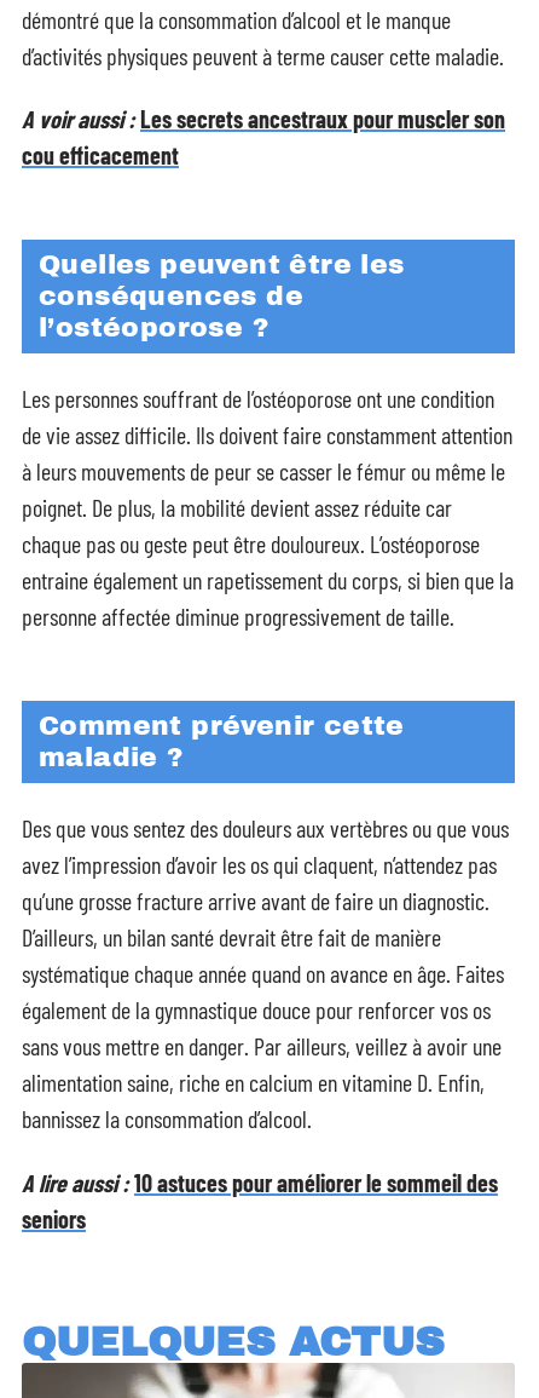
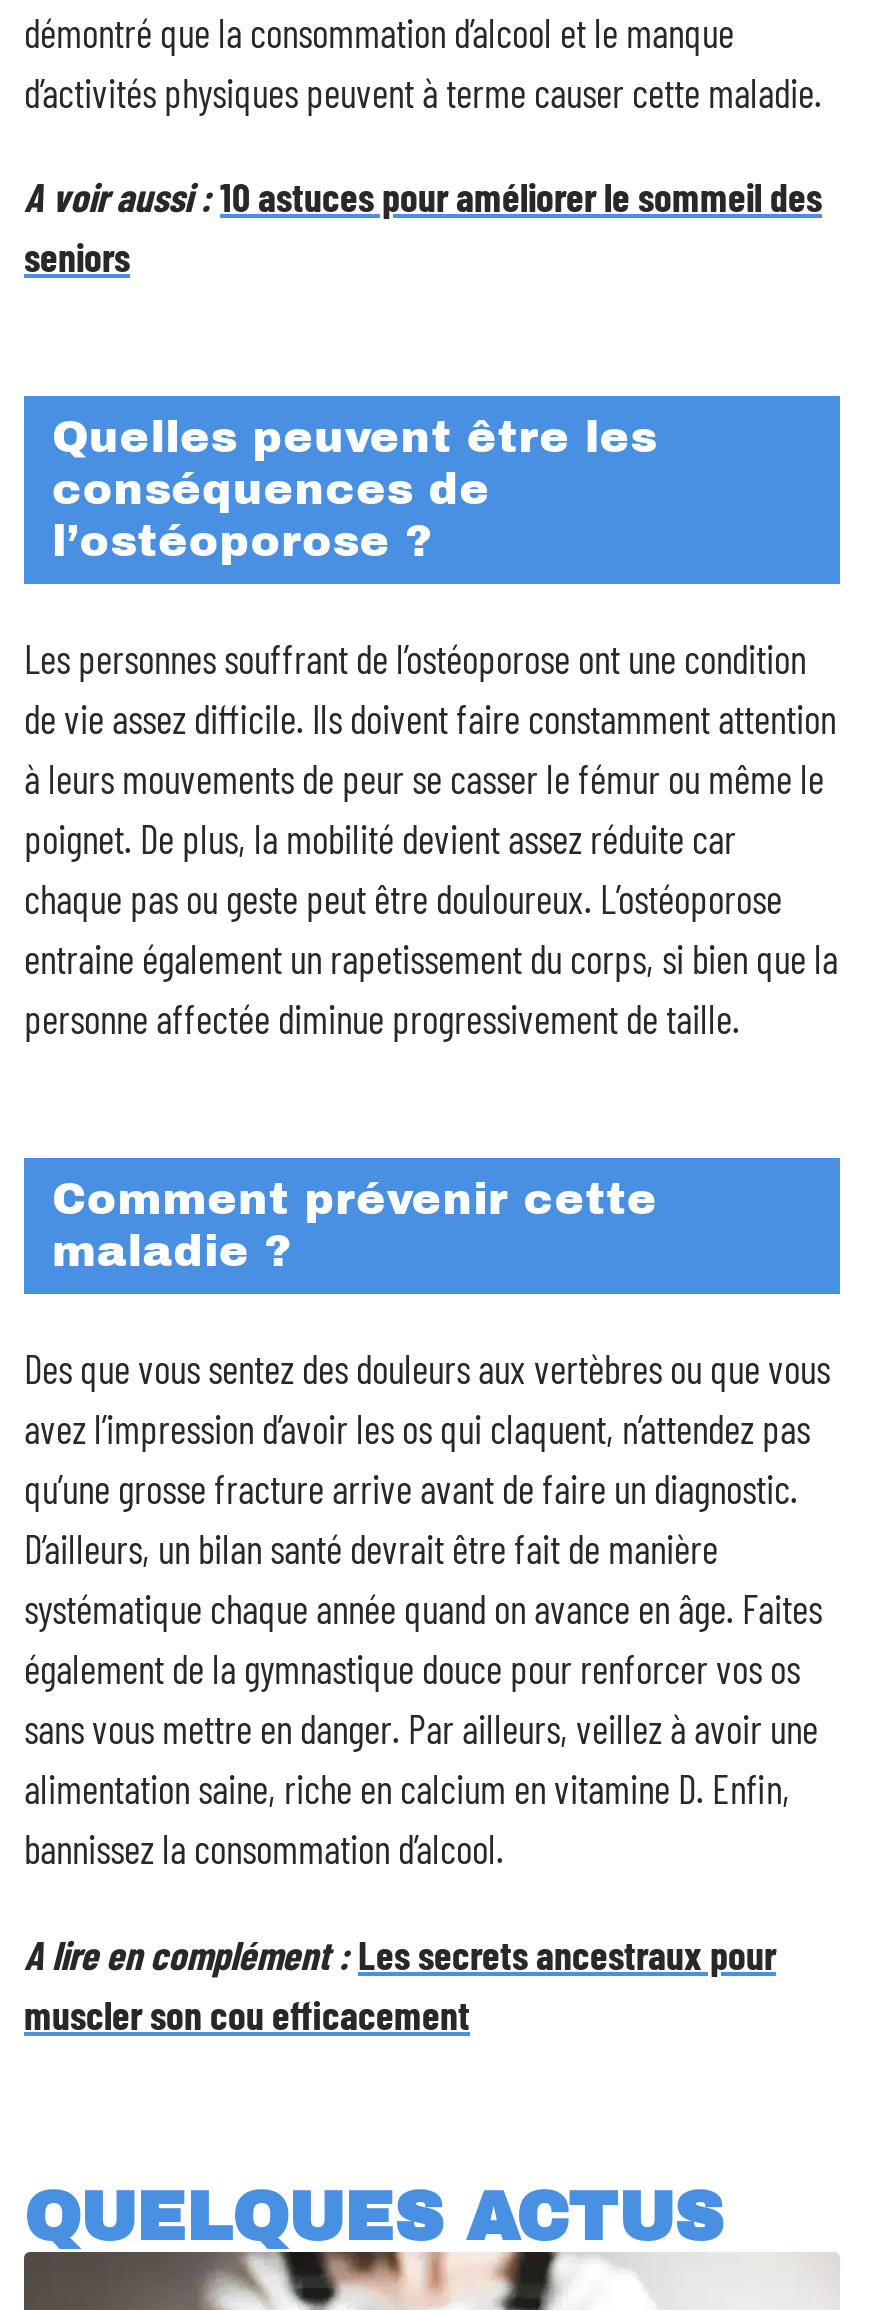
- A voir aussi : Les secrets ancestraux pour muscler son
- cou efficacement
+ A voir aussi : 10 astuces pour améliorer le sommeil des
+ seniors

- A lire aussi : 10 astuces pour améliorer le sommeil des
- seniors
+ A lire en complément : Les secrets ancestraux pour
+ muscler son cou efficacement
